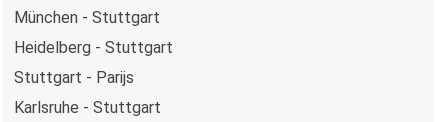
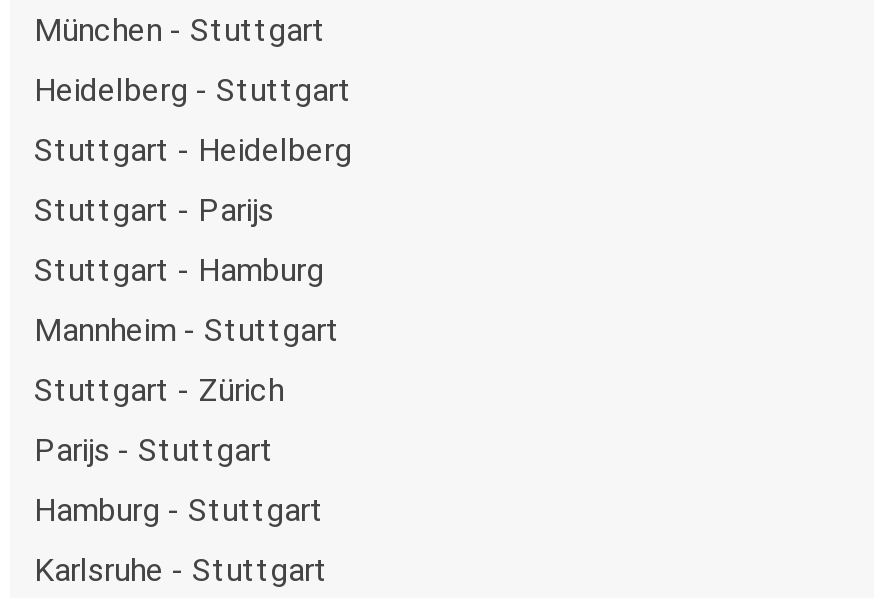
+ Stuttgart - Heidelberg

+ Stuttgart - Hamburg
+ Mannheim - Stuttgart
+ Stuttgart - Zürich
+ Parijs - Stuttgart
+ Hamburg - Stuttgart
